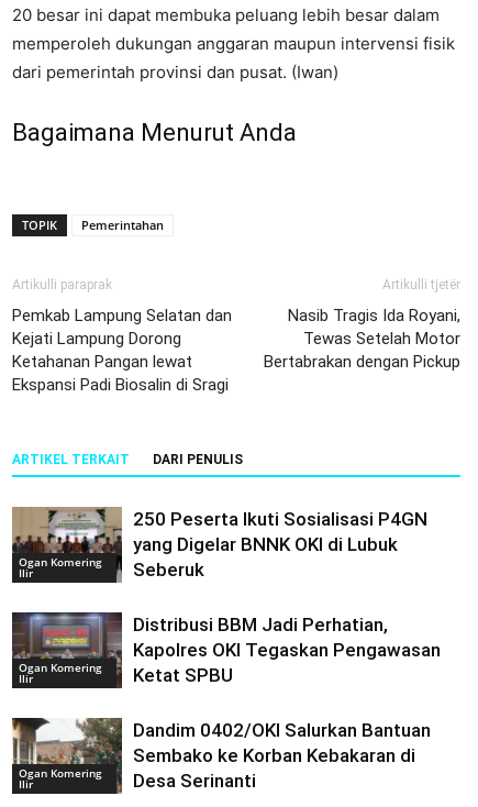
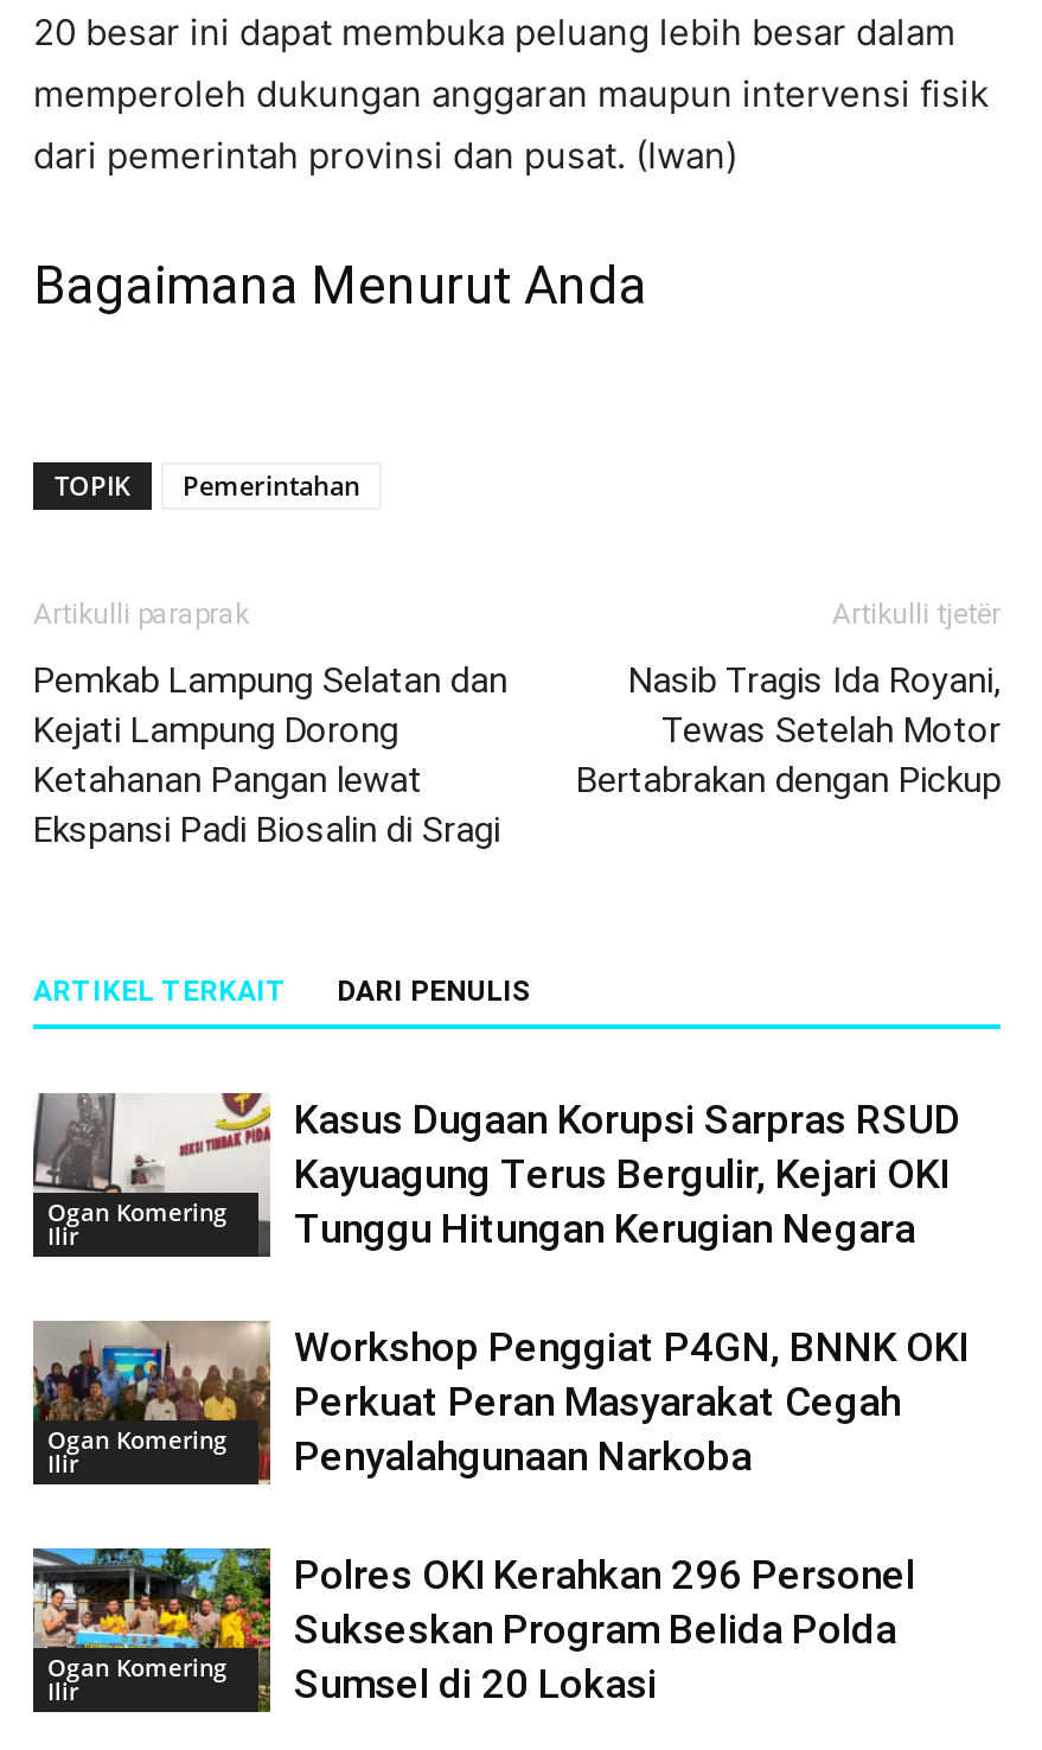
- [image]
- 250 Peserta Ikuti Sosialisasi P4GN
- yang Digelar BNNK OKI di Lubuk
- Seberuk
+ [image]
+ Kasus Dugaan Korupsi Sarpras RSUD
+ Kayuagung Terus Bergulir, Kejari OKI
+ Tunggu Hitungan Kerugian Negara

- [image]
- Distribusi BBM Jadi Perhatian,
- Kapolres OKI Tegaskan Pengawasan
- Ketat SPBU
+ [image]
+ Workshop Penggiat P4GN, BNNK OKI
+ Perkuat Peran Masyarakat Cegah
+ Penyalahgunaan Narkoba

- [image]
- Dandim 0402/OKI Salurkan Bantuan
- Sembako ke Korban Kebakaran di
- Desa Serinanti
+ [image]
+ Polres OKI Kerahkan 296 Personel
+ Sukseskan Program Belida Polda
+ Sumsel di 20 Lokasi
